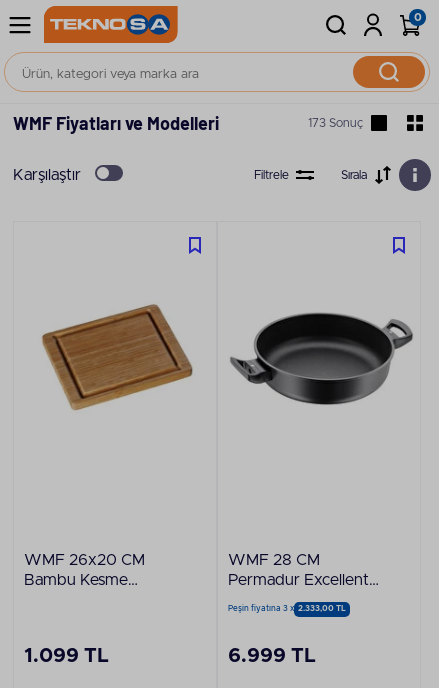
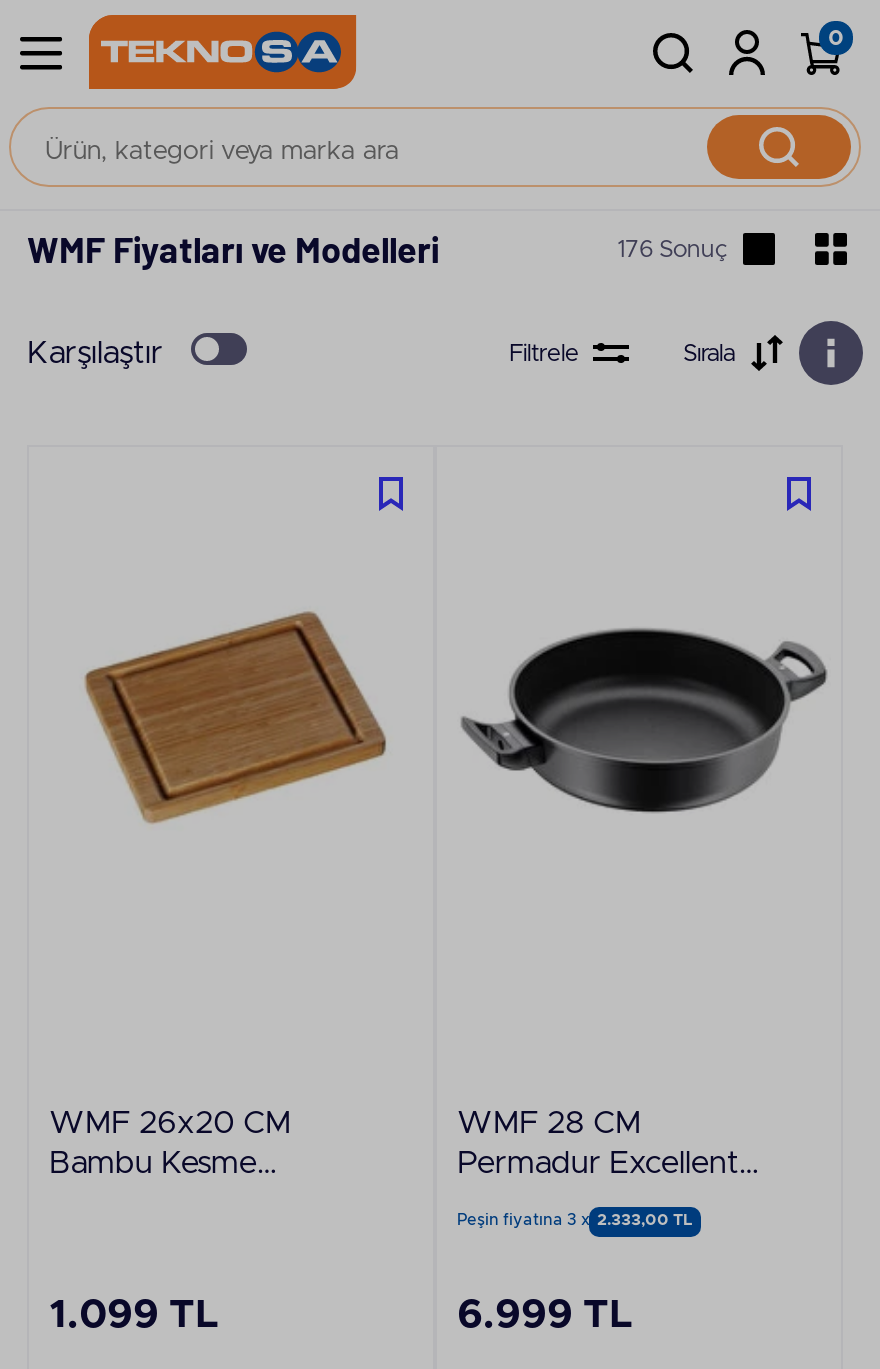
- 173 Sonuç
+ 176 Sonuç
